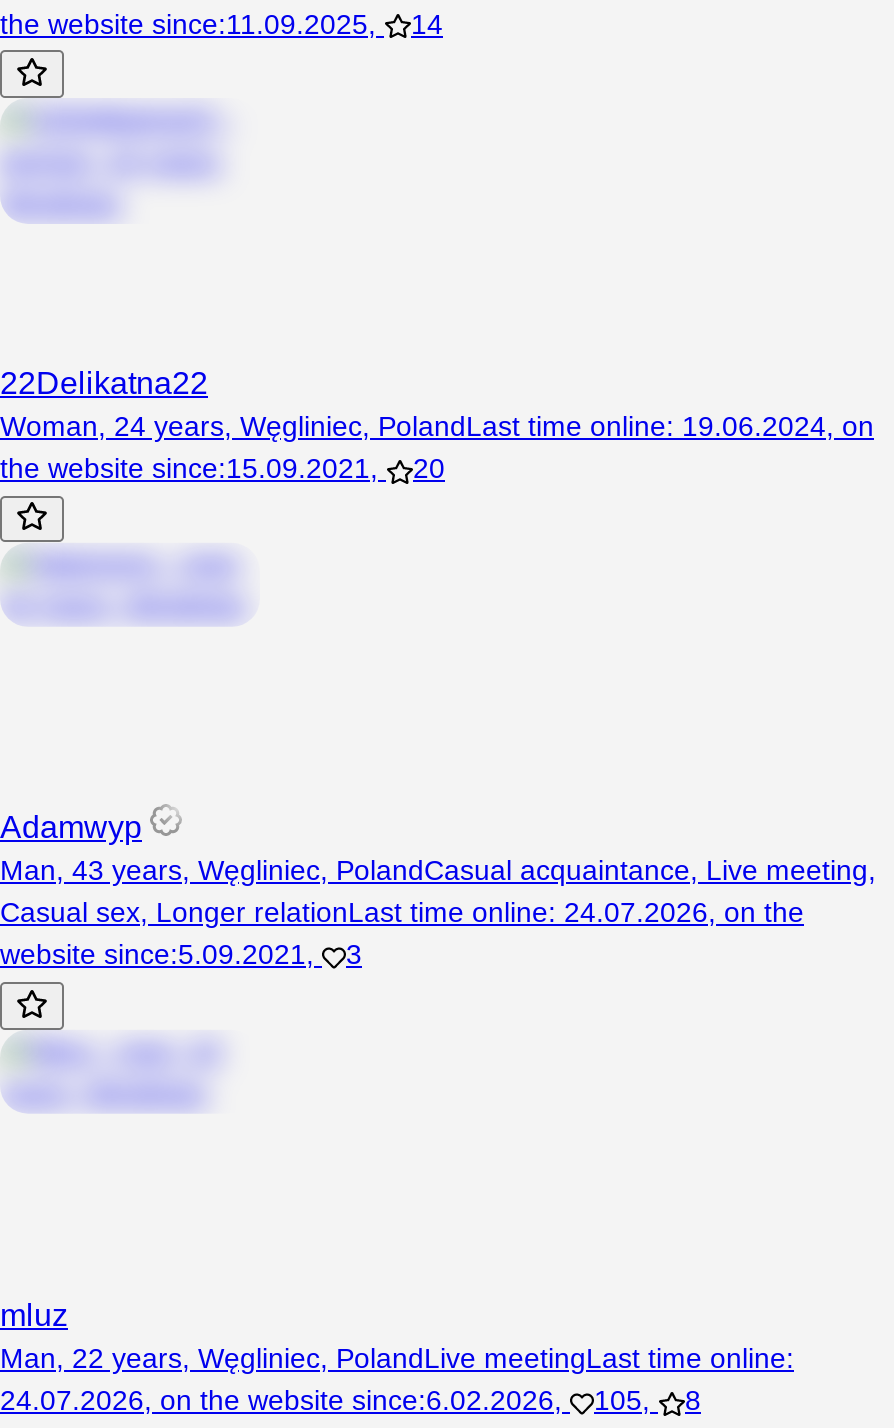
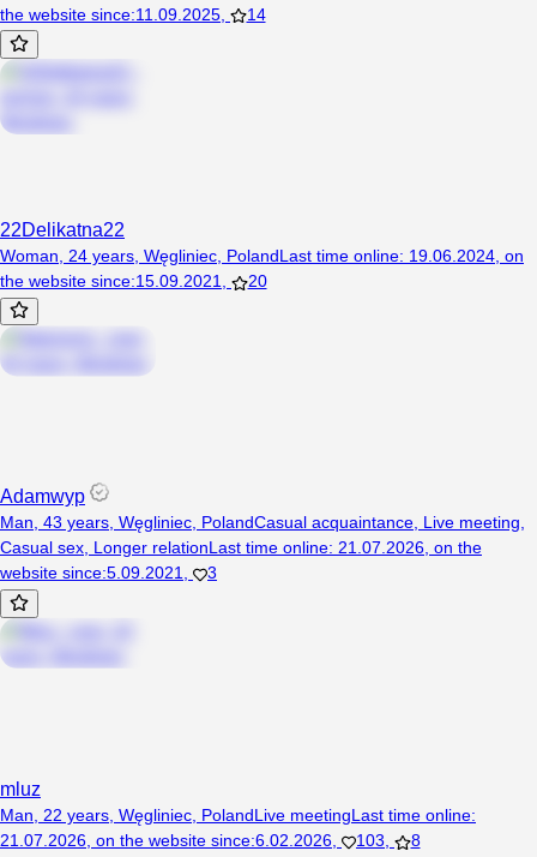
- Casual sex, Longer relationLast time online: 24.07.2026, on the
+ Casual sex, Longer relationLast time online: 21.07.2026, on the

- 24.07.2026, on the website since:6.02.2026,
+ 21.07.2026, on the website since:6.02.2026,

- 105,
+ 103,
